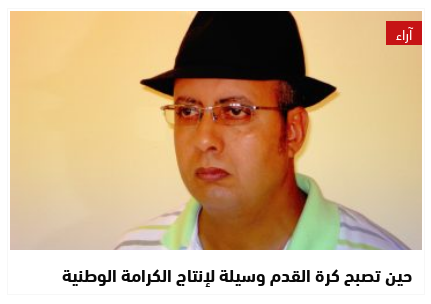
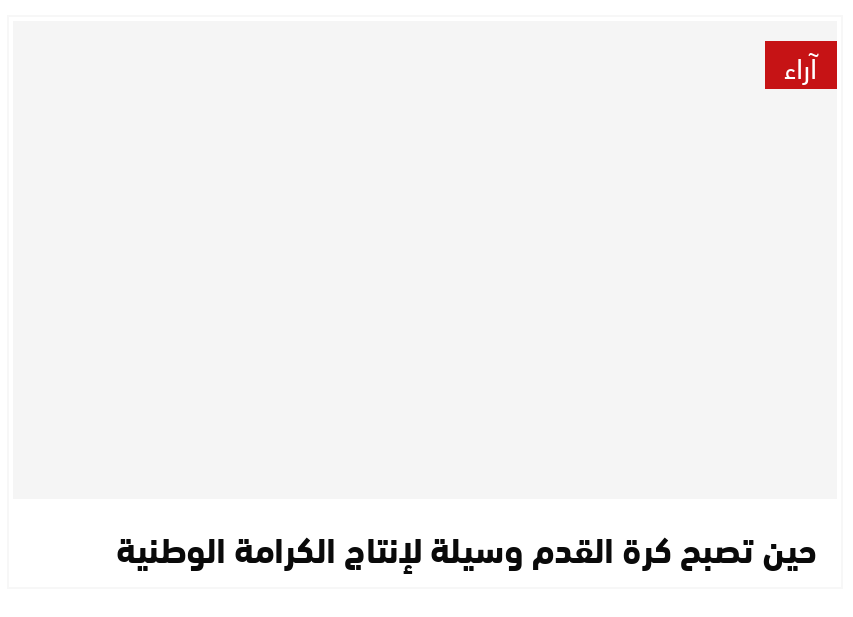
- [image]
